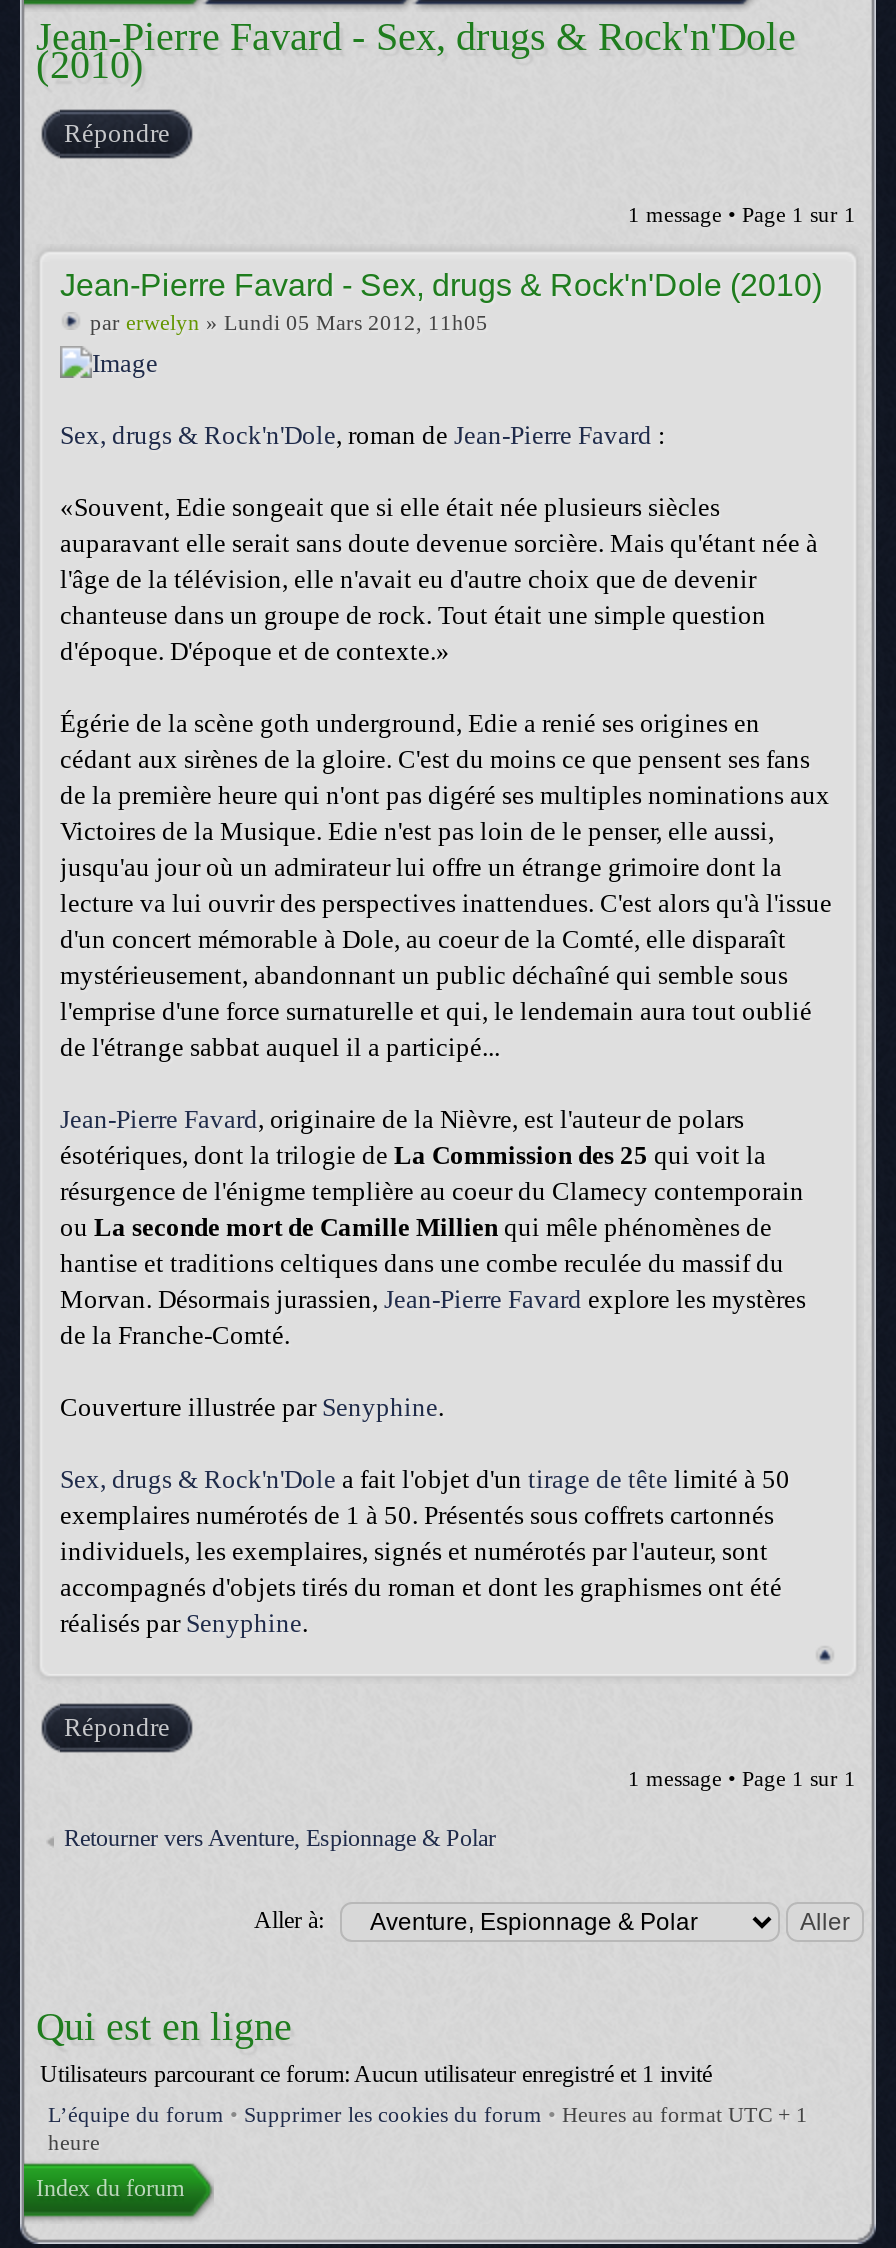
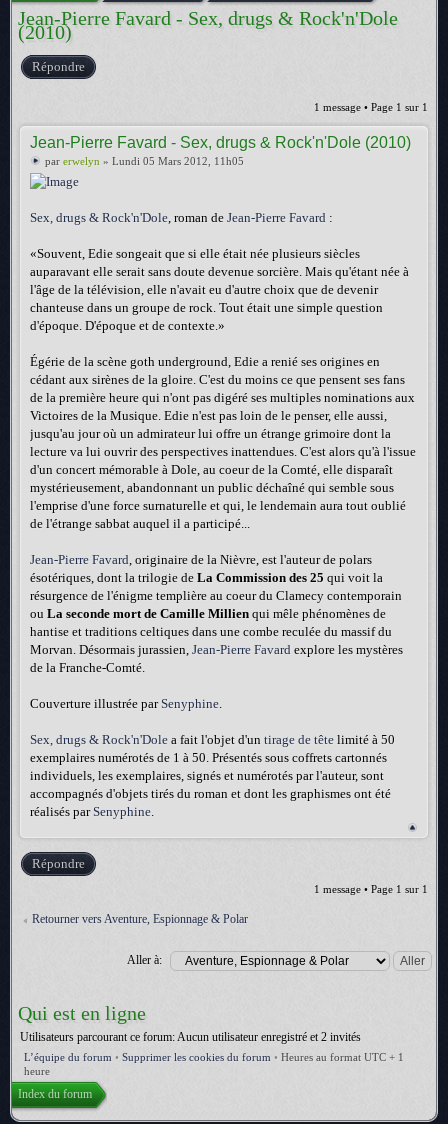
- Utilisateurs parcourant ce forum: Aucun utilisateur enregistré et 1 invité
+ Utilisateurs parcourant ce forum: Aucun utilisateur enregistré et 2 invités
